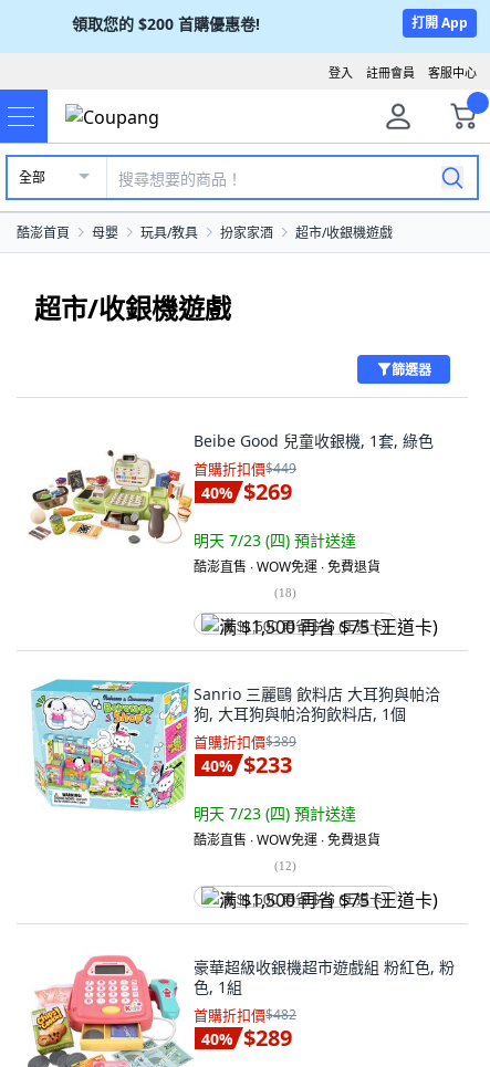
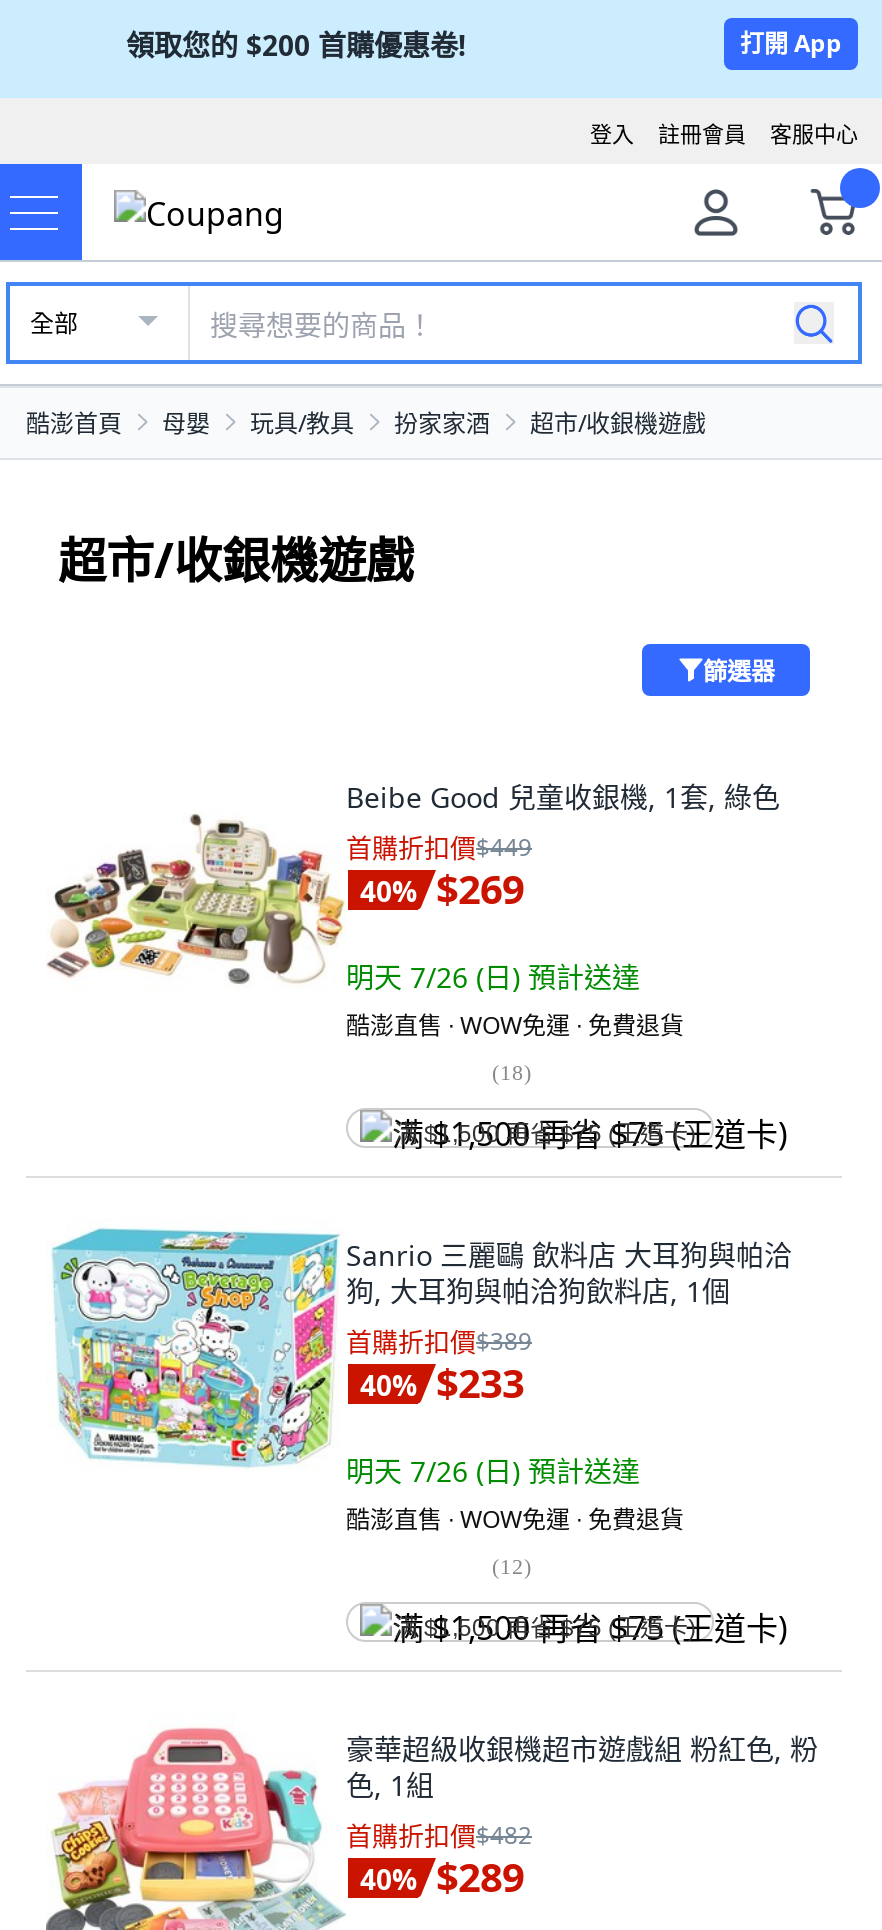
- 明天 7/23 (四)預計送達
+ 明天 7/26 (日)預計送達

- 明天 7/23 (四)預計送達
+ 明天 7/26 (日)預計送達
